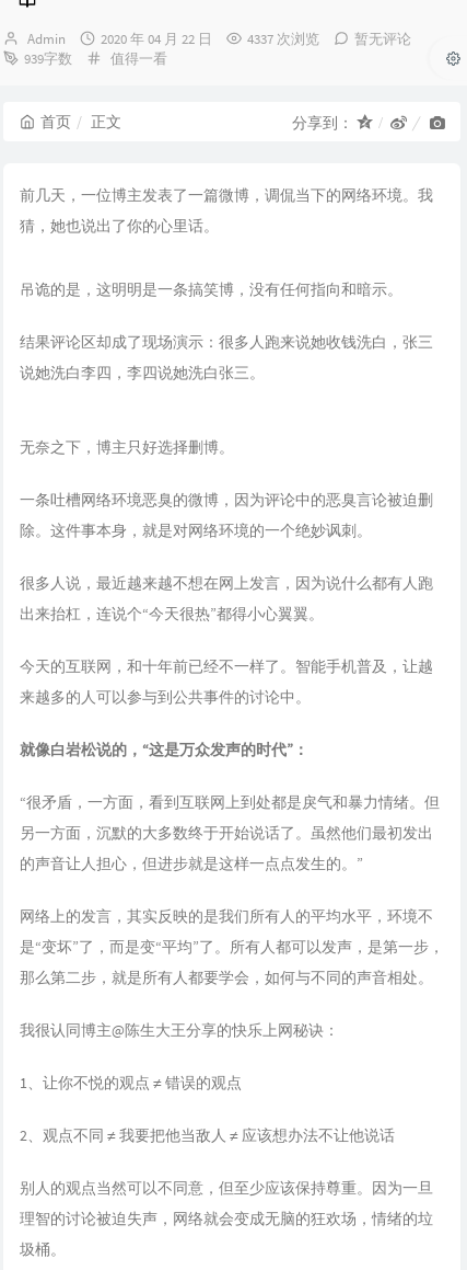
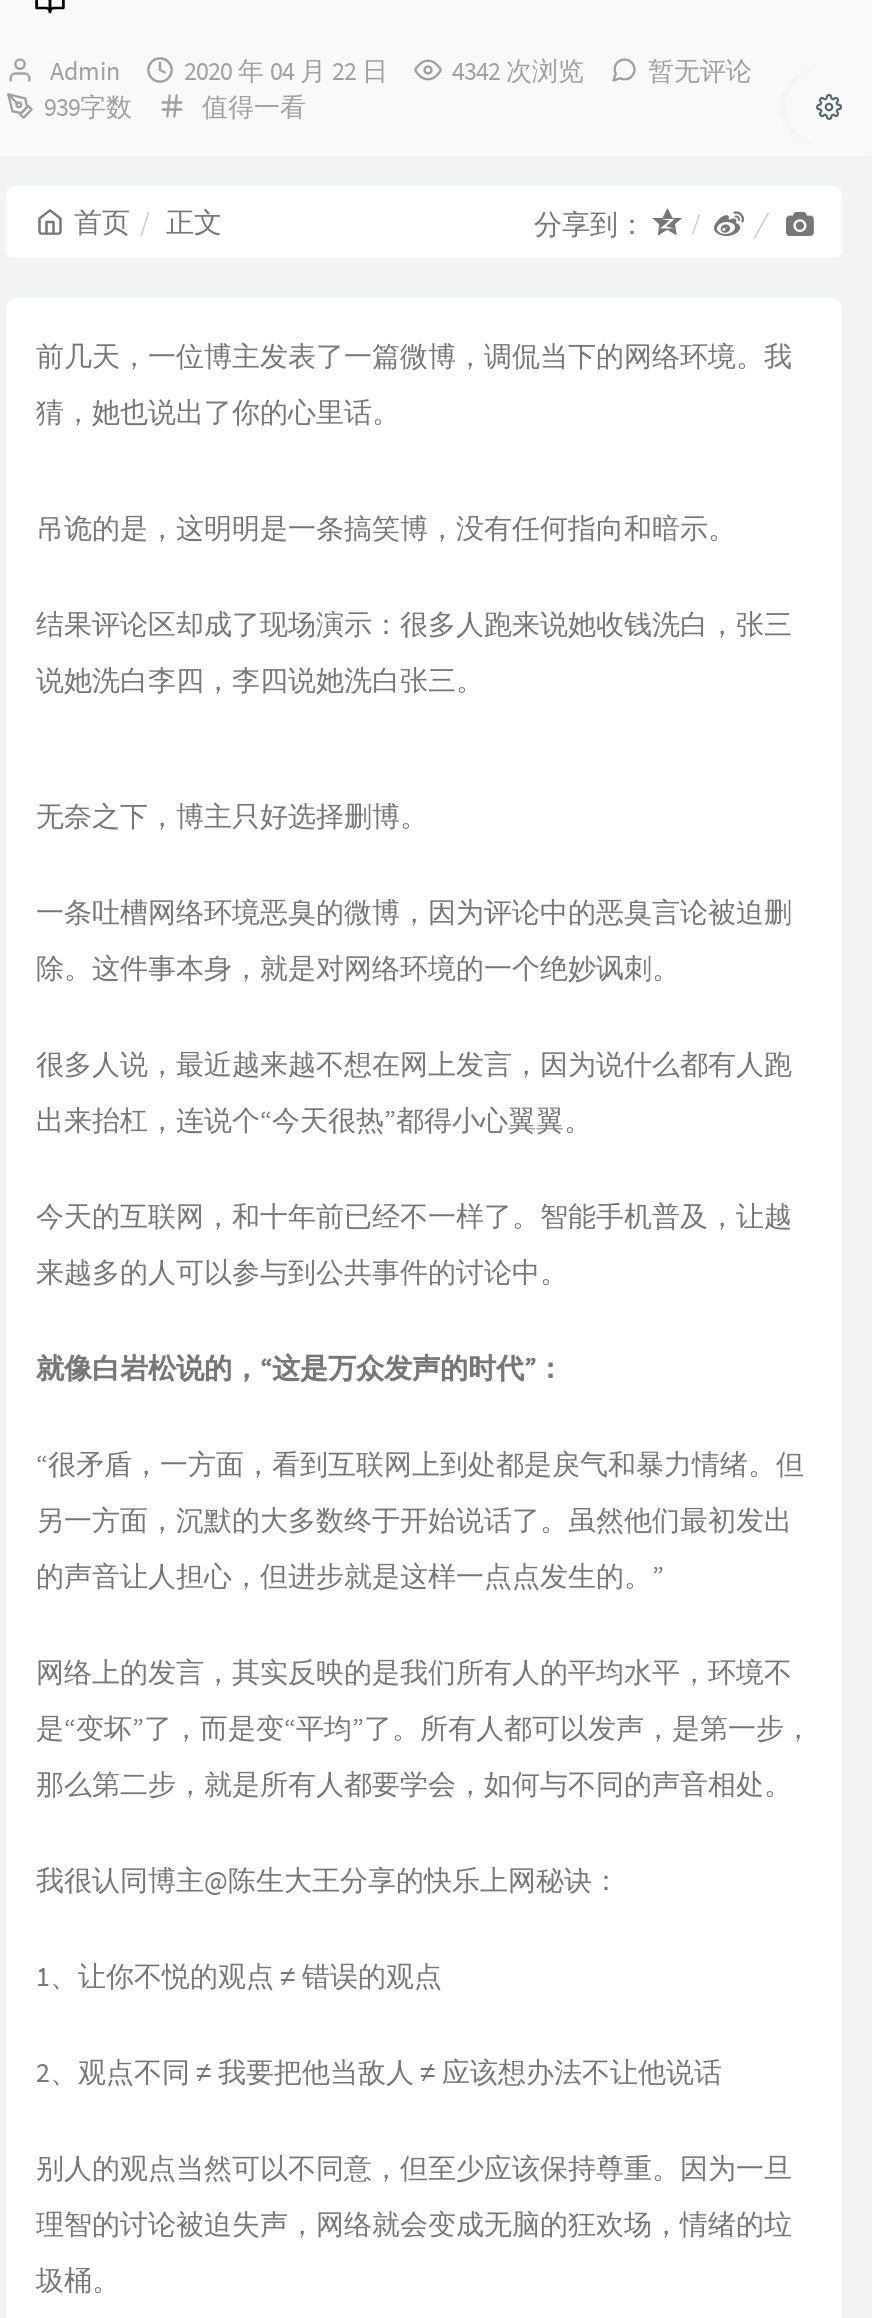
- 4337 次浏览
+ 4342 次浏览
